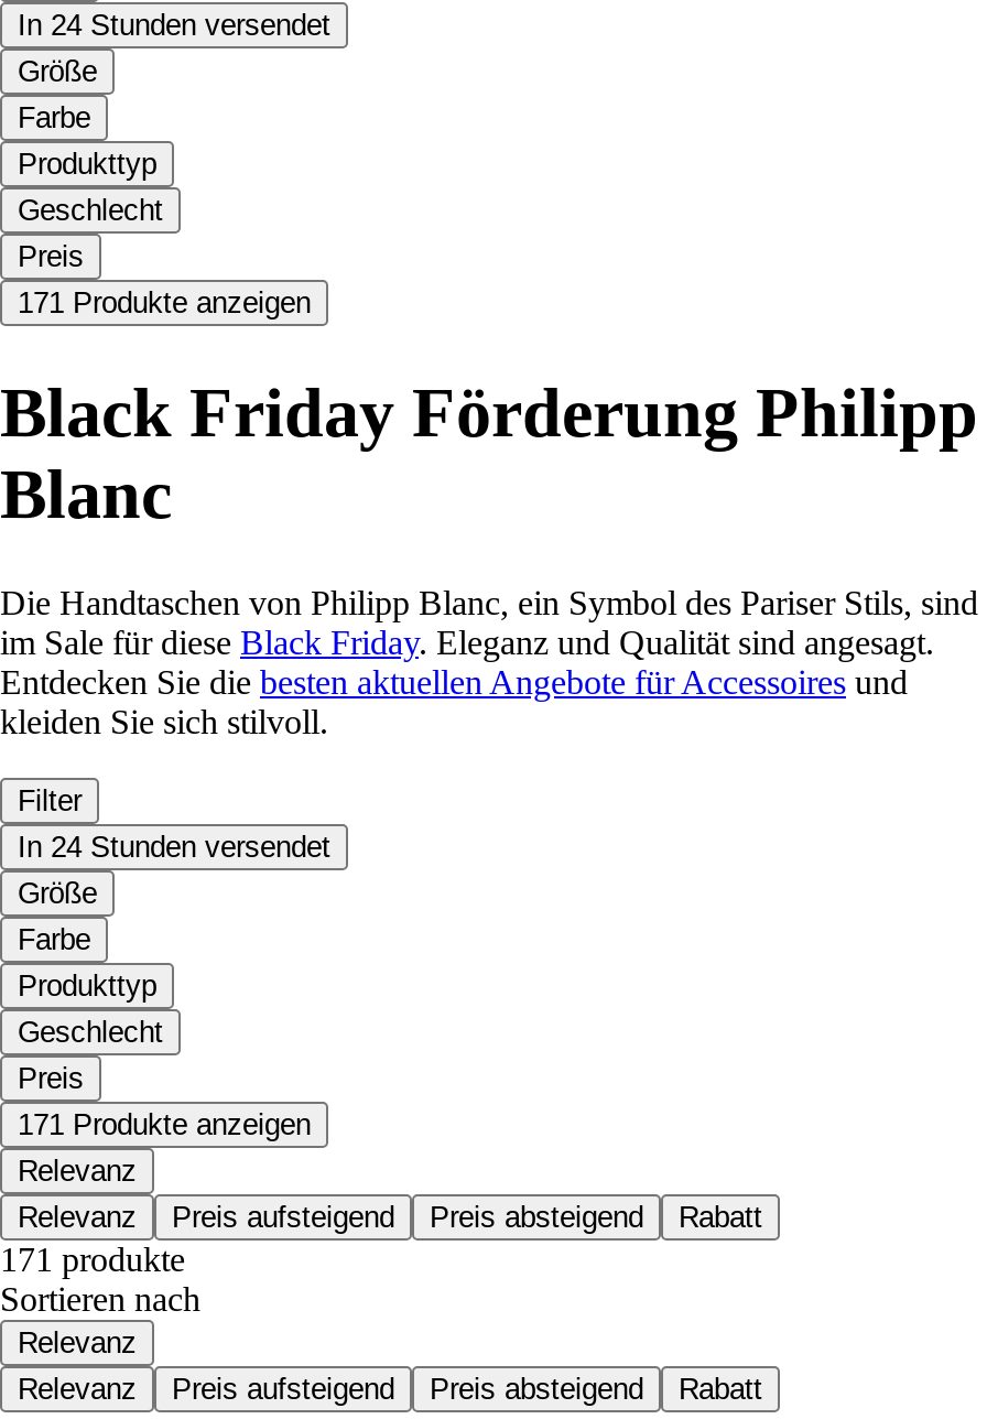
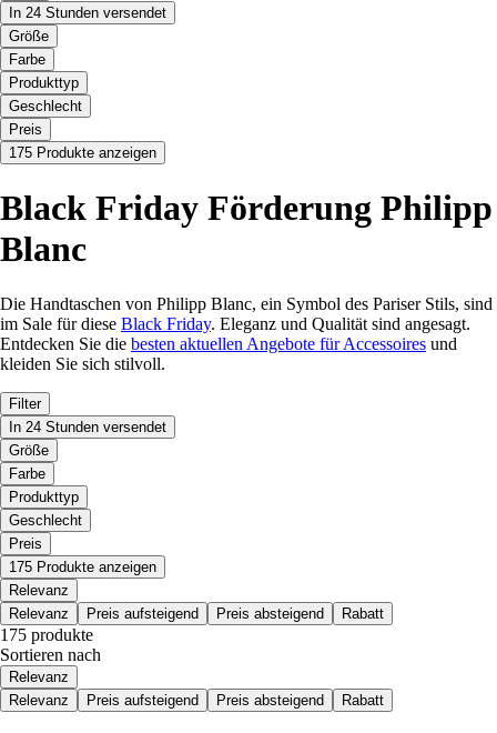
- 171 Produkte anzeigen
+ 175 Produkte anzeigen

- 171 Produkte anzeigen
+ 175 Produkte anzeigen

- 171 produkte
+ 175 produkte
